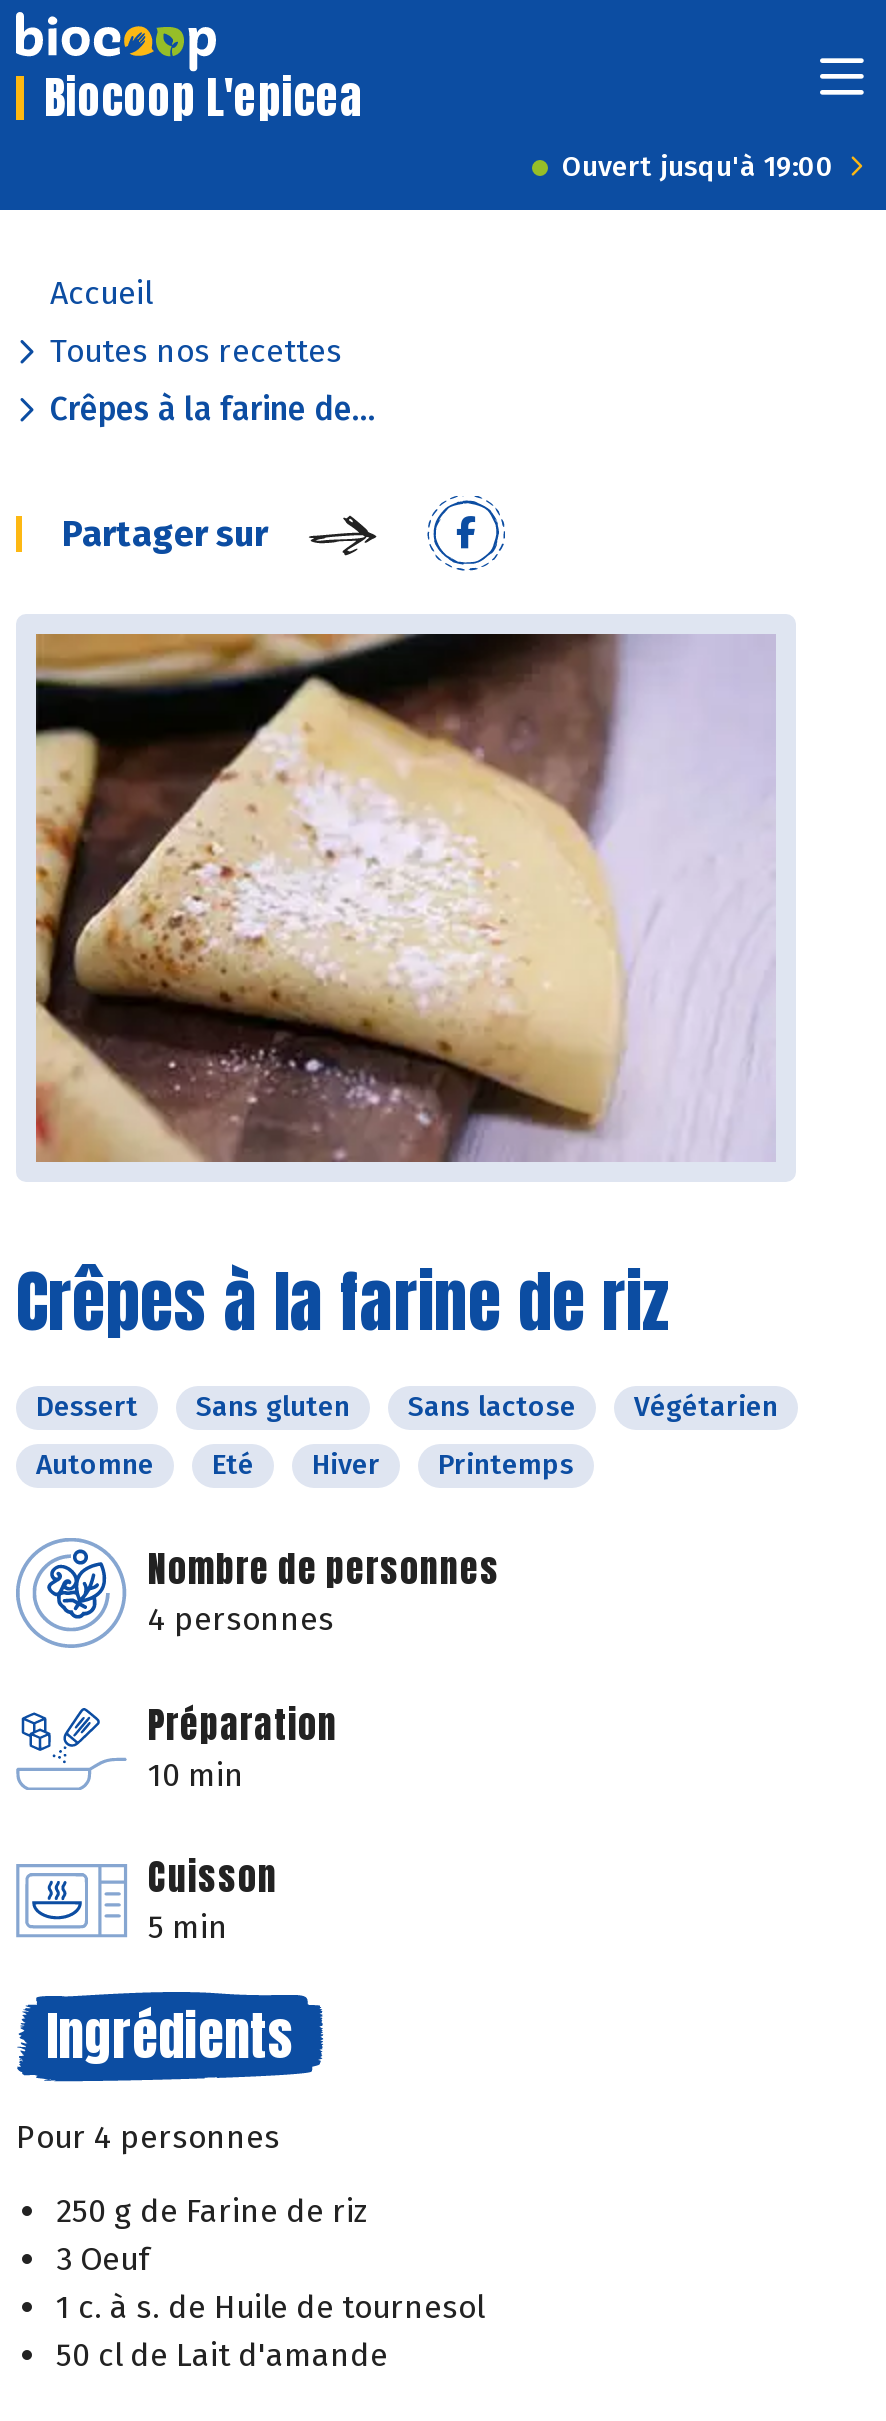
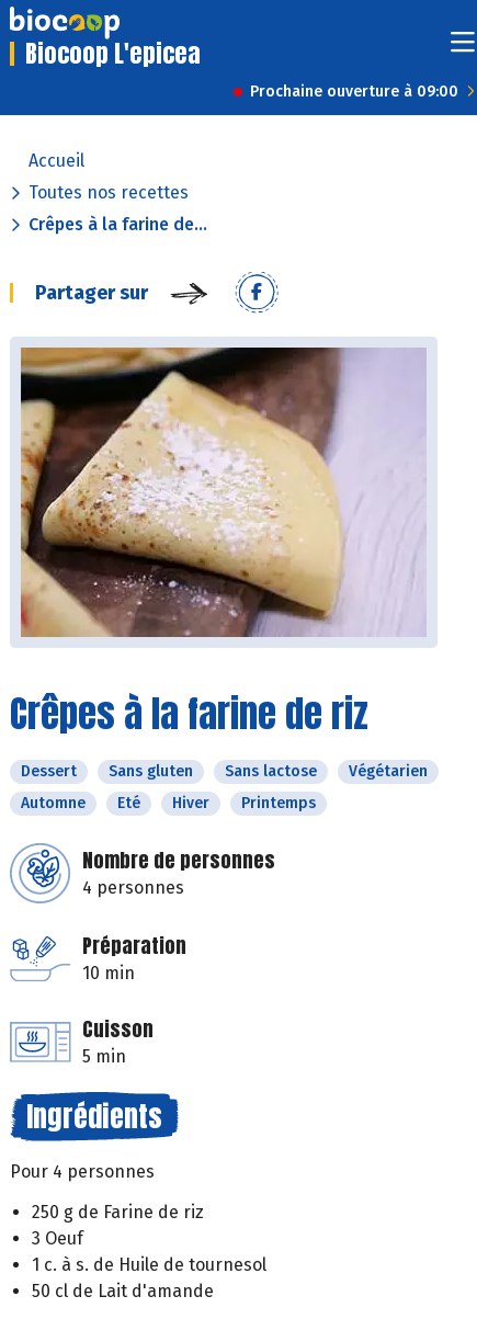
- Ouvert jusqu'à 19:00
+ Prochaine ouverture à 09:00
